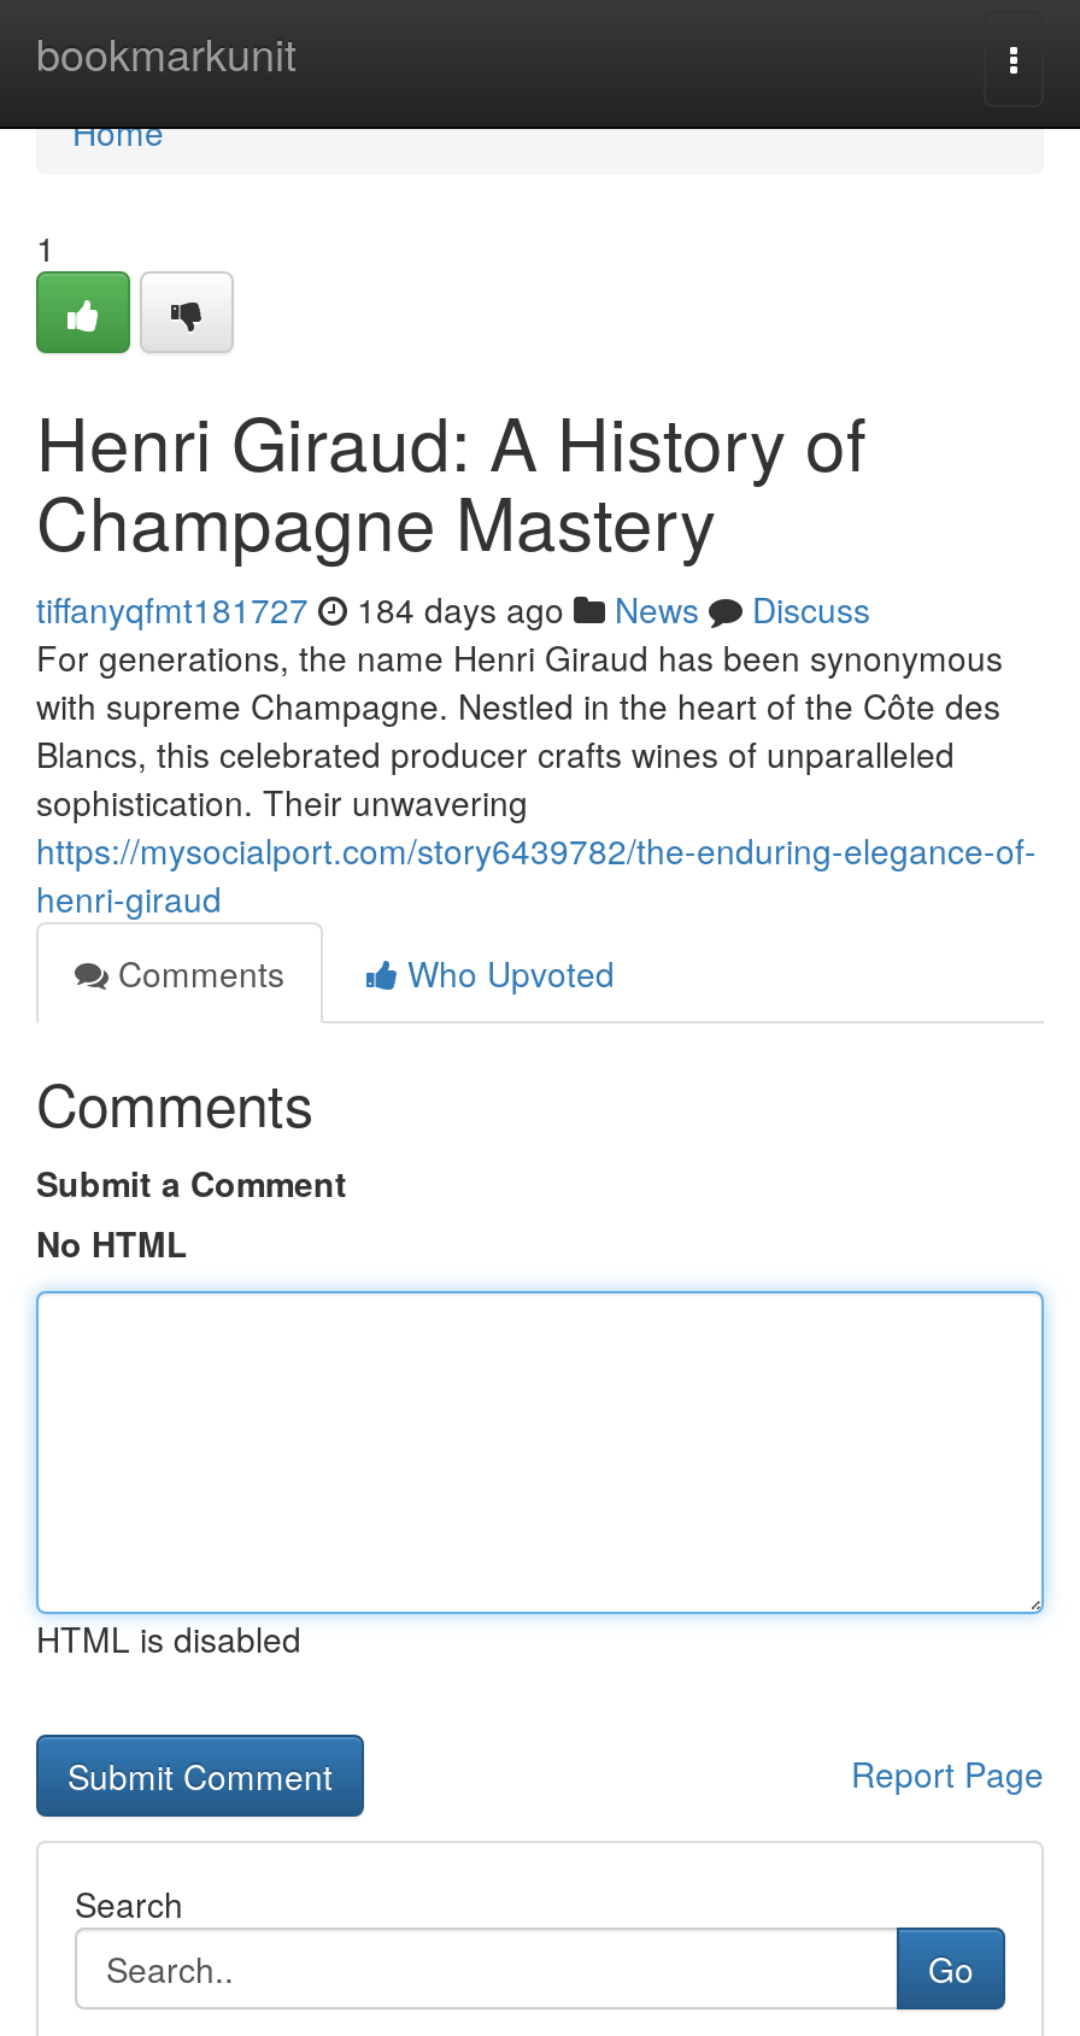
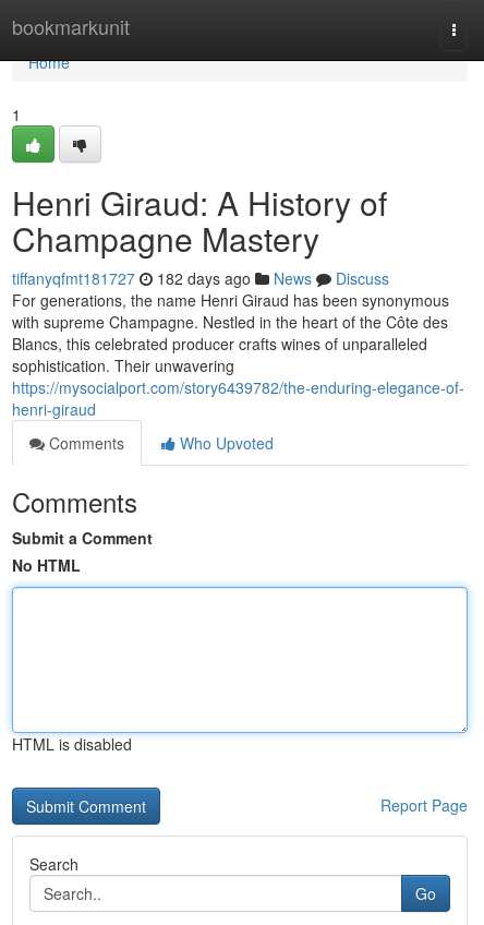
- tiffanyqfmt181727 184 days ago News Discuss
+ tiffanyqfmt181727 182 days ago News Discuss
